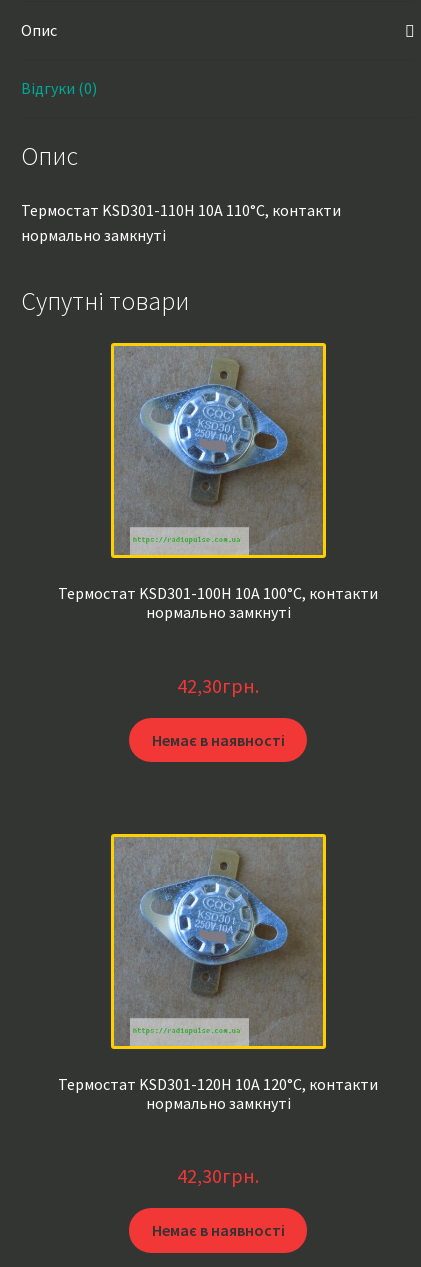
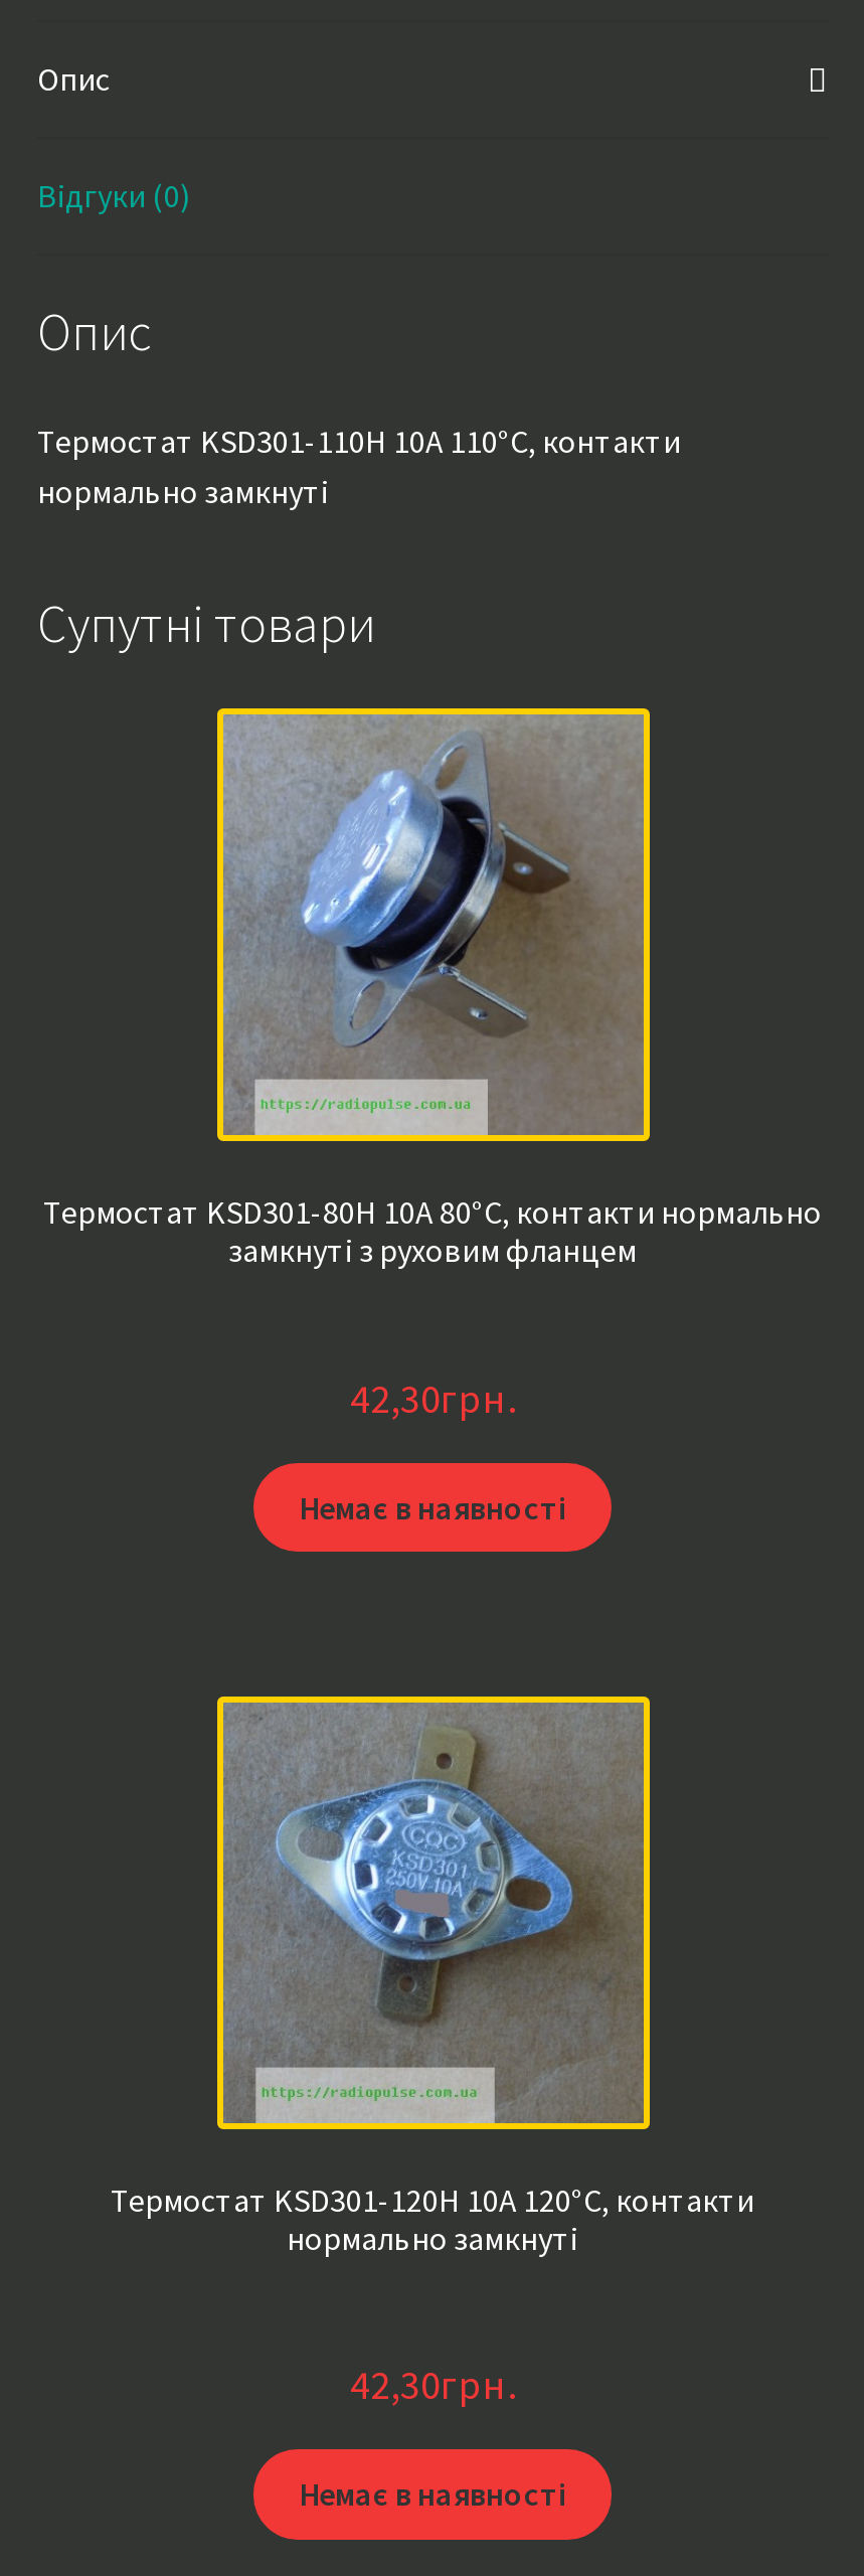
- [image]
- Термостат KSD301-100H 10А 100°C, контакти
- нормально замкнуті
+ [image]
+ Термостат KSD301-80H 10А 80°C, контакти нормально
+ замкнуті з руховим фланцем
